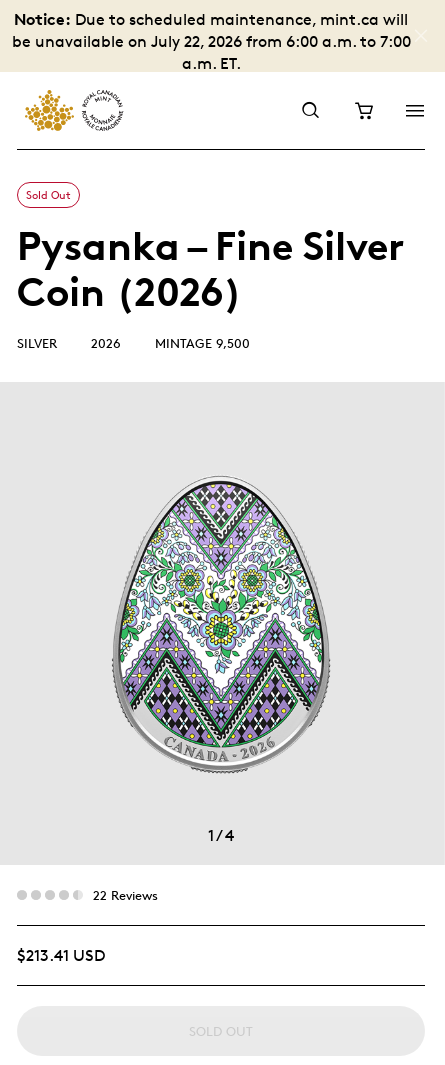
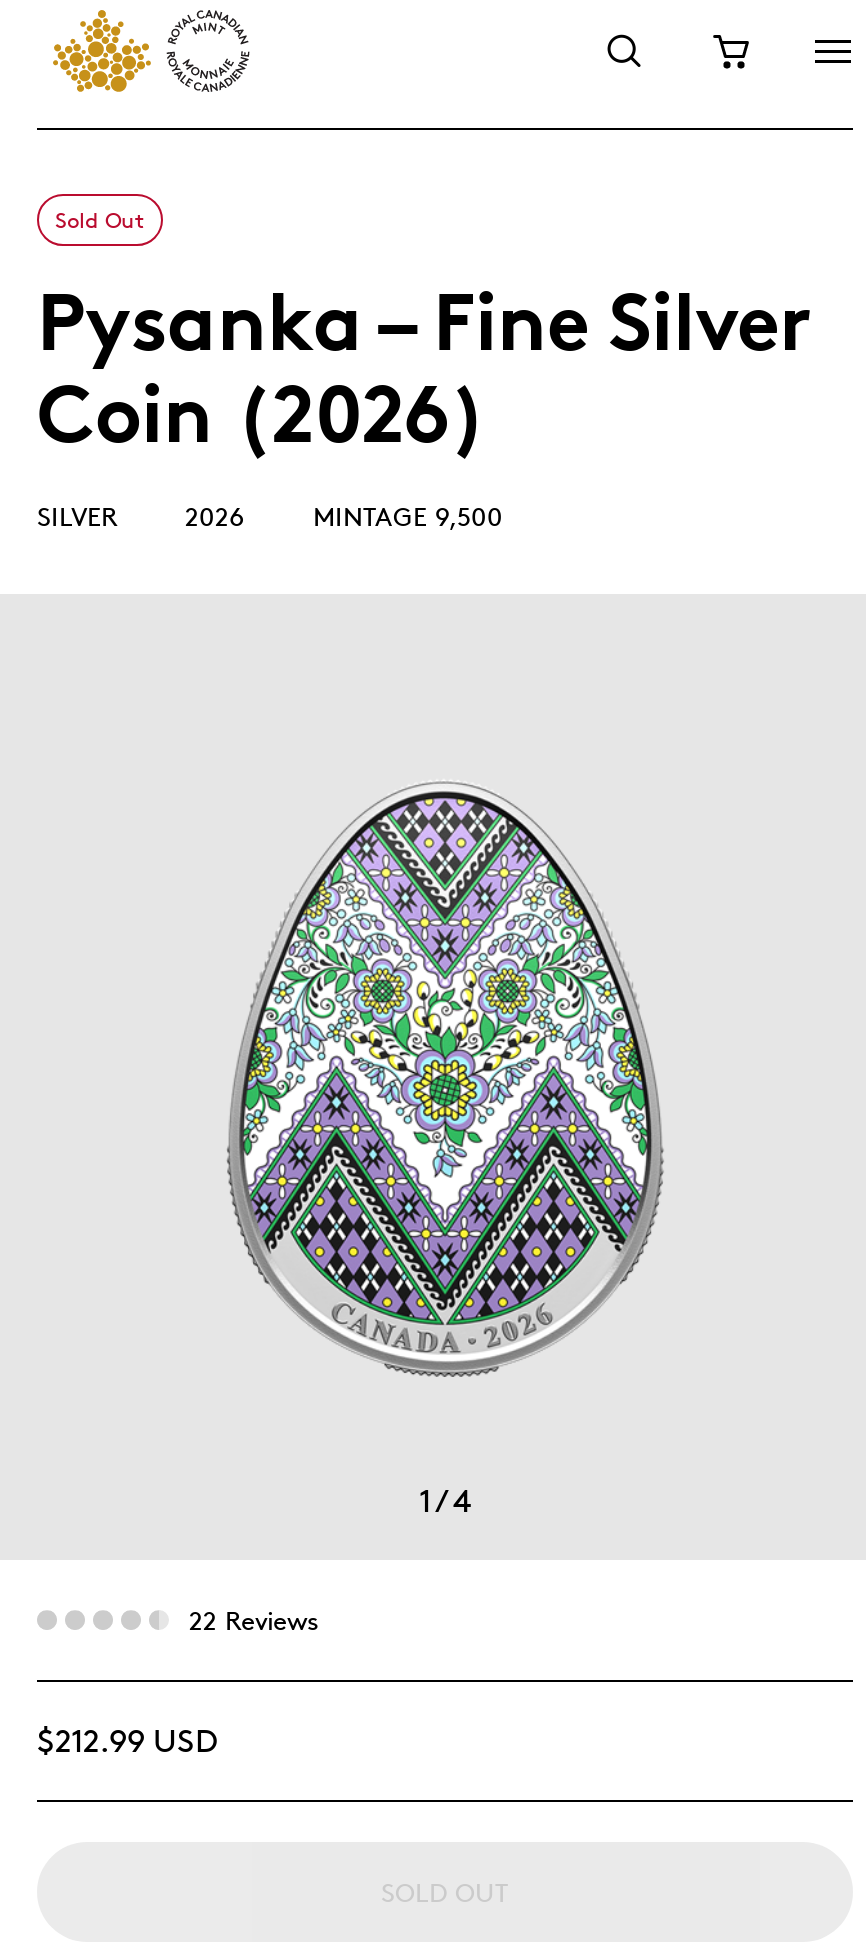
- Notice: Due to scheduled maintenance, mint.ca will
- be unavailable on July 22, 2026 from 6:00 a.m. to 7:00
- a.m. ET.

- $213.41 USD
+ $212.99 USD
